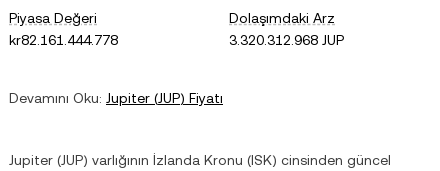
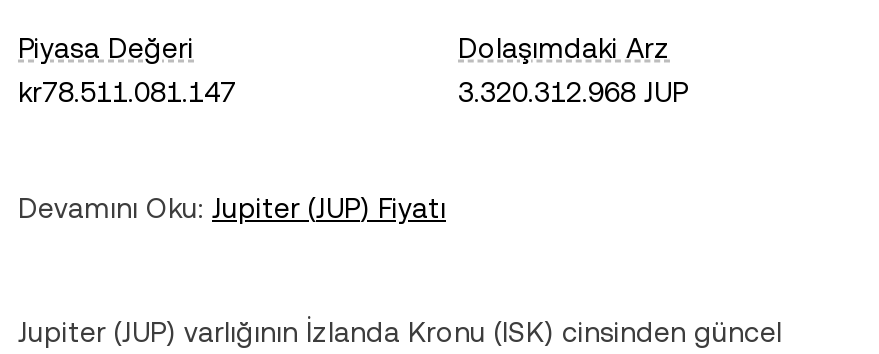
- kr82.161.444.778
+ kr78.511.081.147
